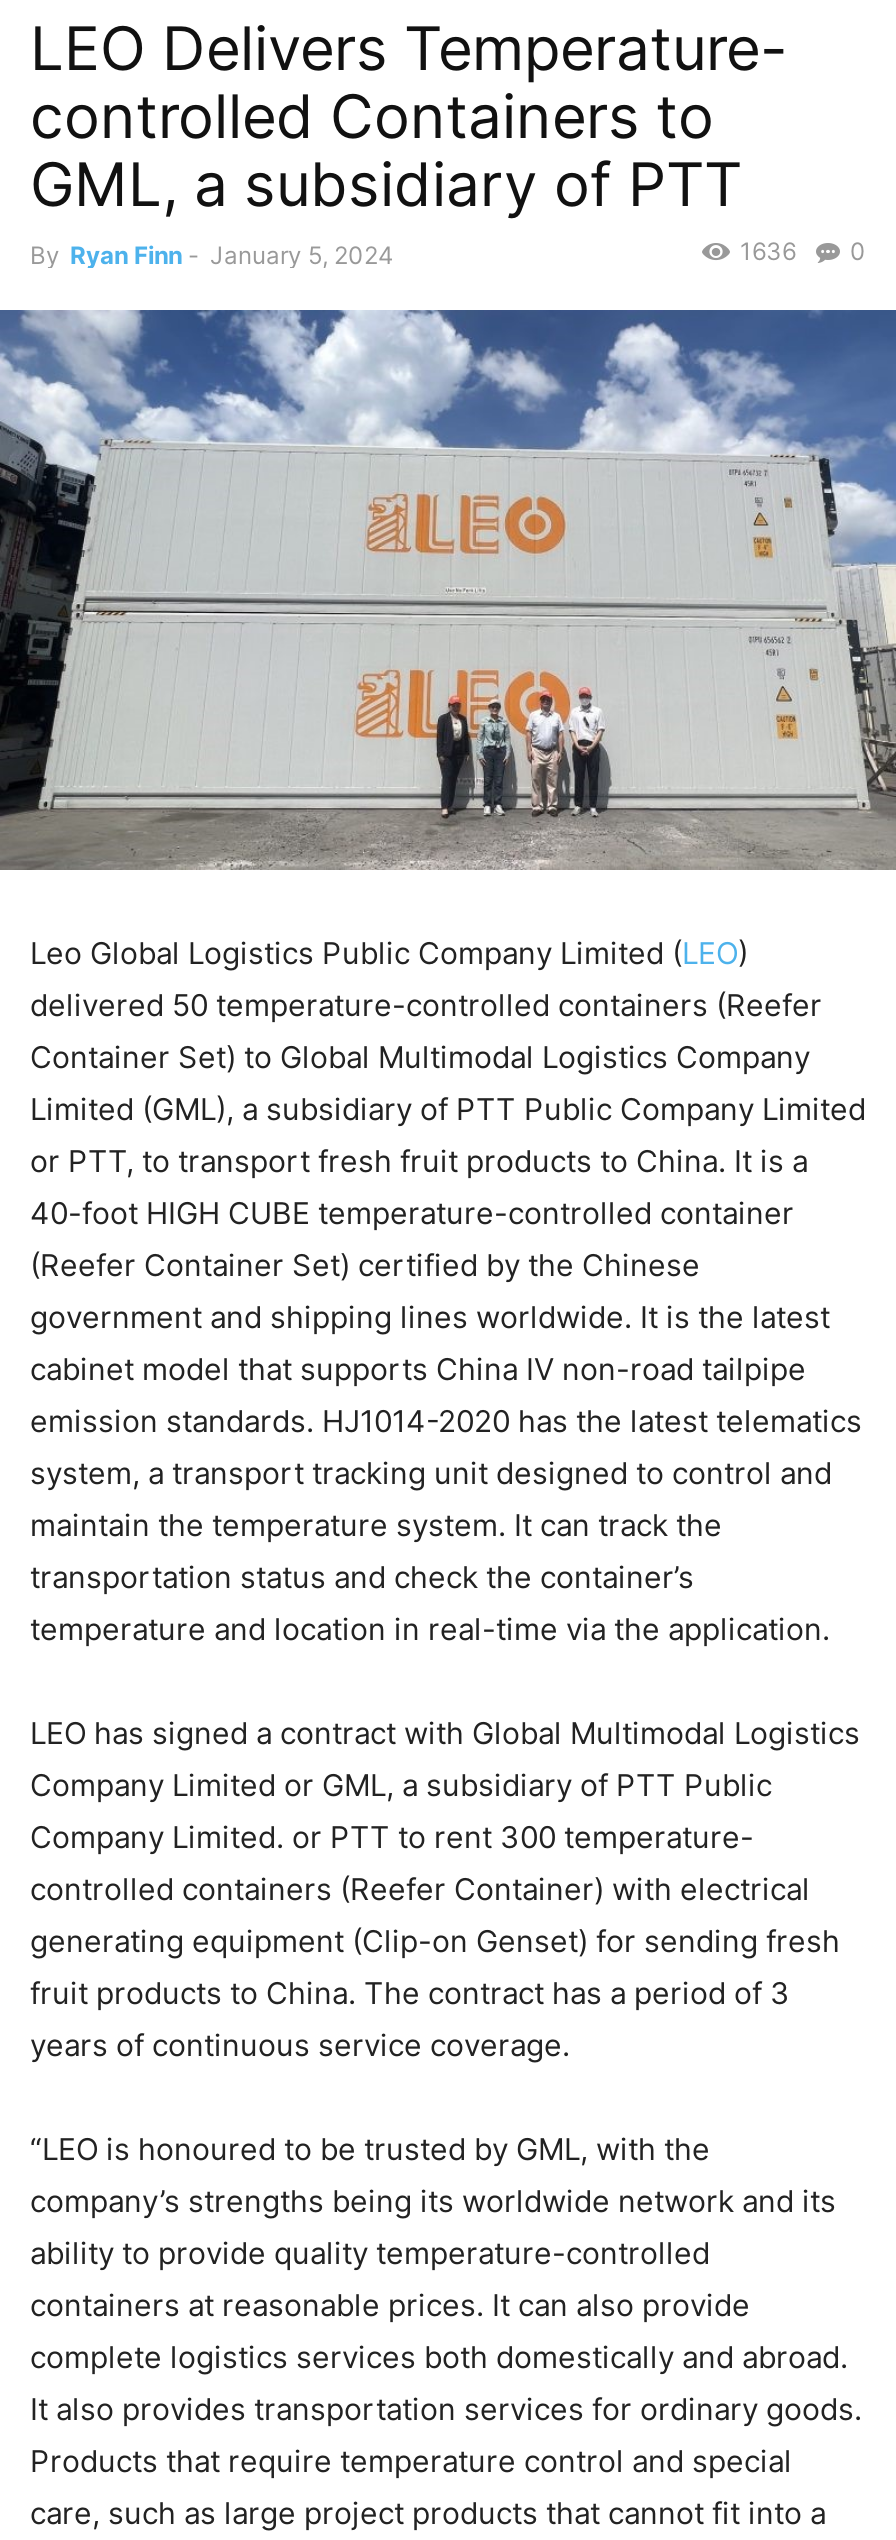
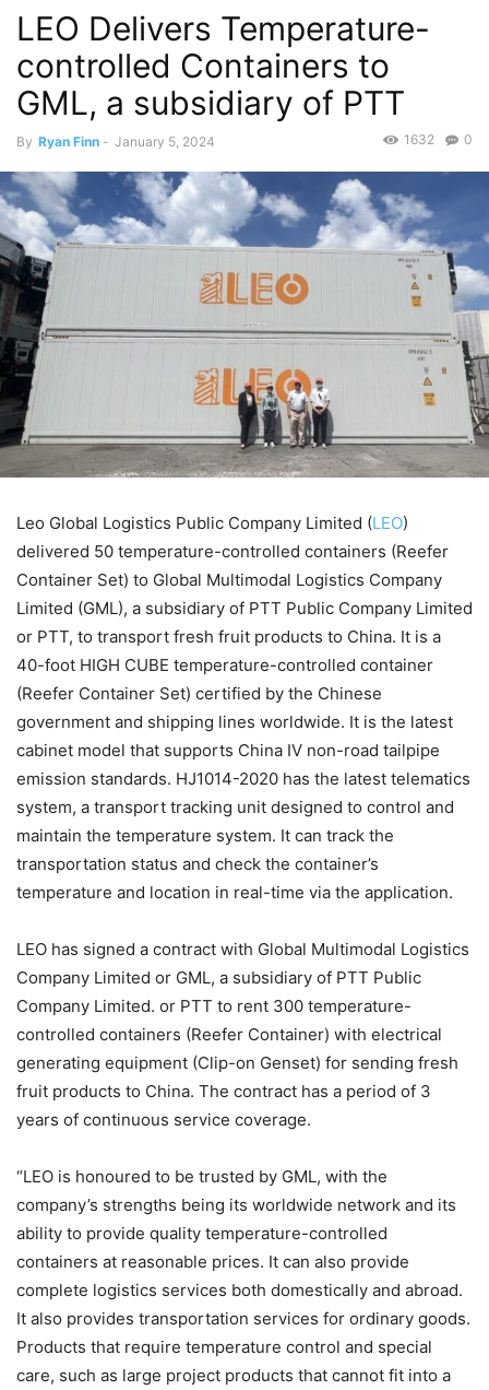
- 1636 0
+ 1632 0
